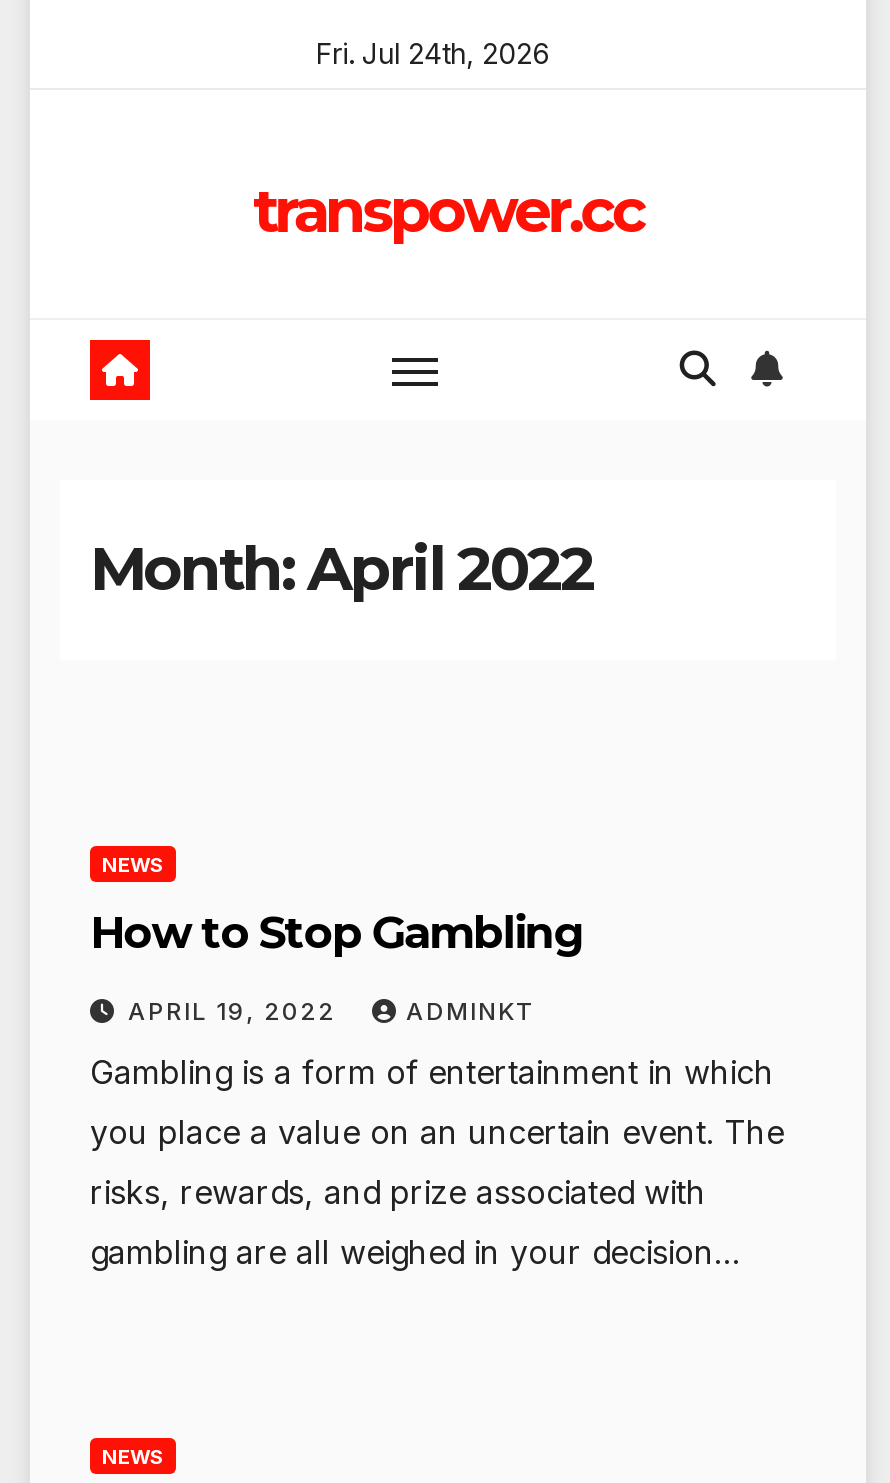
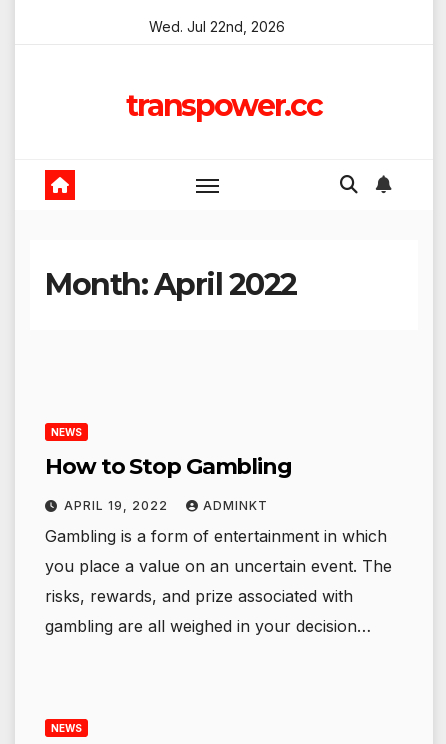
- Fri. Jul 24th, 2026
+ Wed. Jul 22nd, 2026
